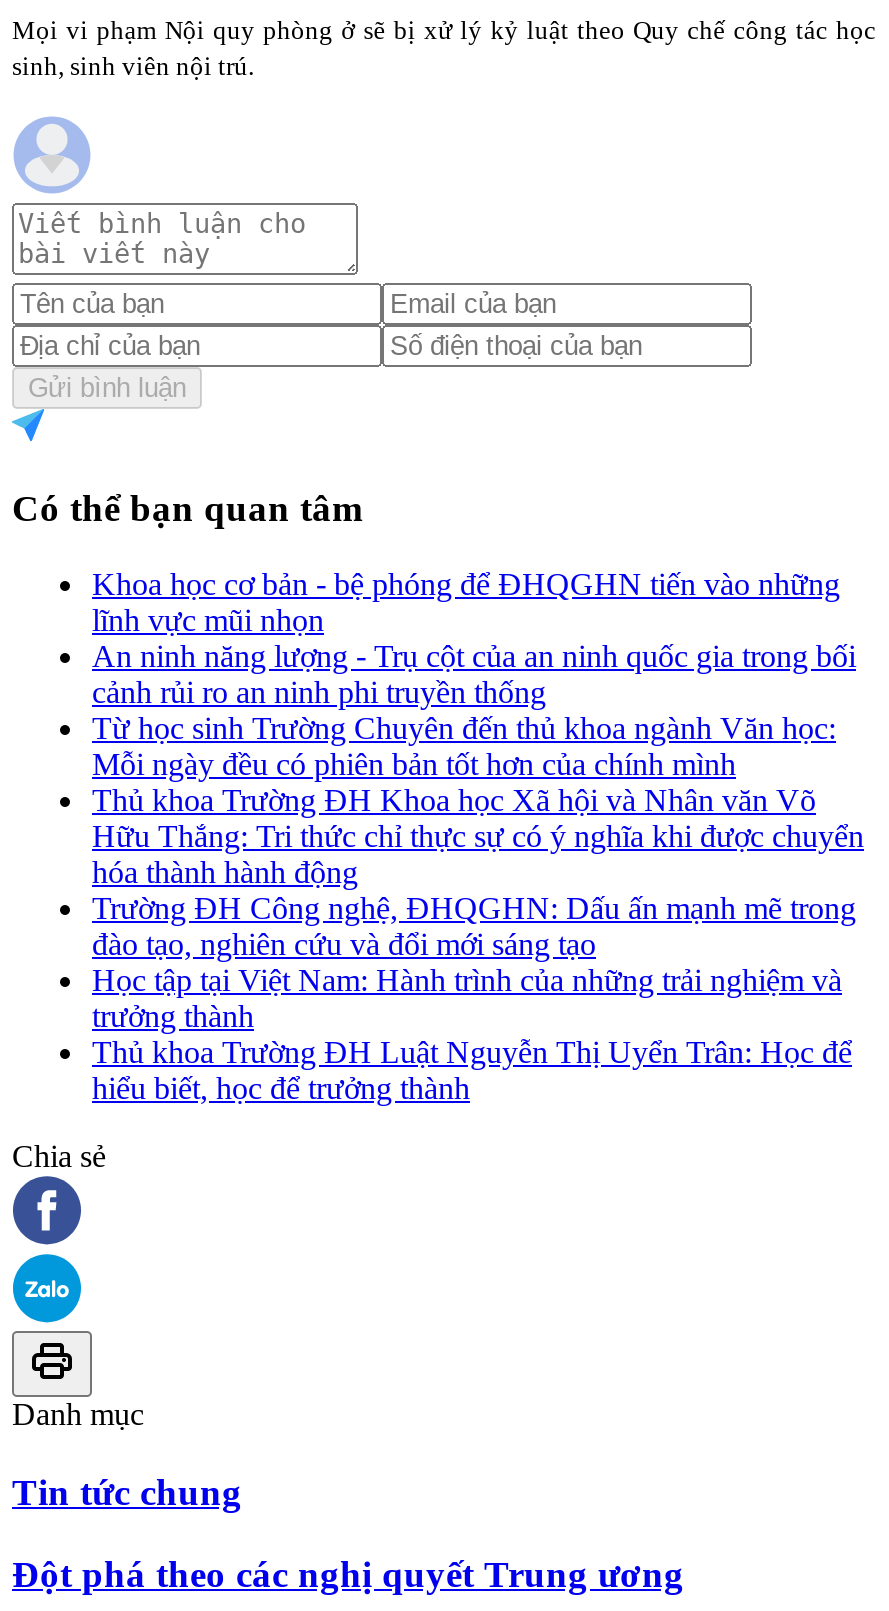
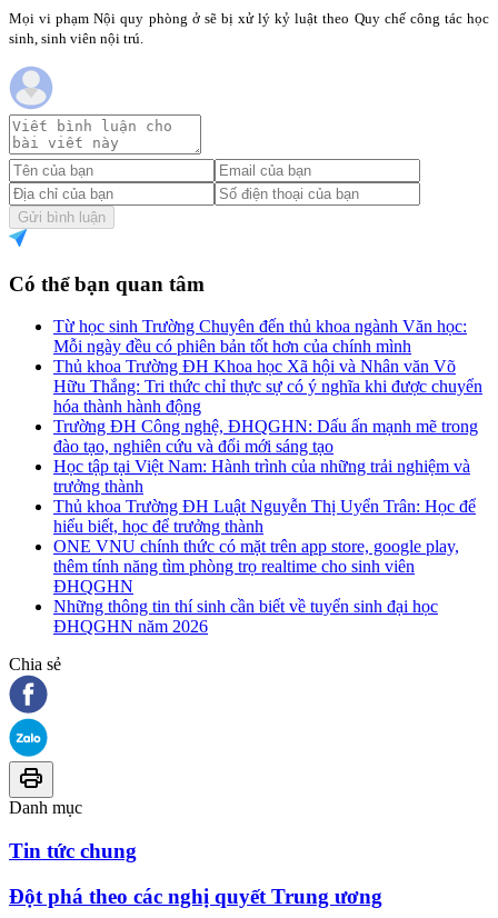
- Khoa học cơ bản - bệ phóng để ĐHQGHN tiến vào những
- lĩnh vực mũi nhọn
- An ninh năng lượng - Trụ cột của an ninh quốc gia trong bối
- cảnh rủi ro an ninh phi truyền thống

moved up: Từ học sinh Trường Chuyên đến thủ khoa ngành Văn học: | Mỗi ngày đều có phiên bản tốt hơn của chính mình | Thủ khoa Trường ĐH Khoa học Xã hội và Nhân văn Võ | ... | Thủ khoa Trường ĐH Luật Nguyễn Thị Uyển Trân: Học để | hiểu biết, học để trưởng thành

+ ONE VNU chính thức có mặt trên app store, google play,
+ thêm tính năng tìm phòng trọ realtime cho sinh viên
+ ĐHQGHN
+ Những thông tin thí sinh cần biết về tuyển sinh đại học
+ ĐHQGHN năm 2026
